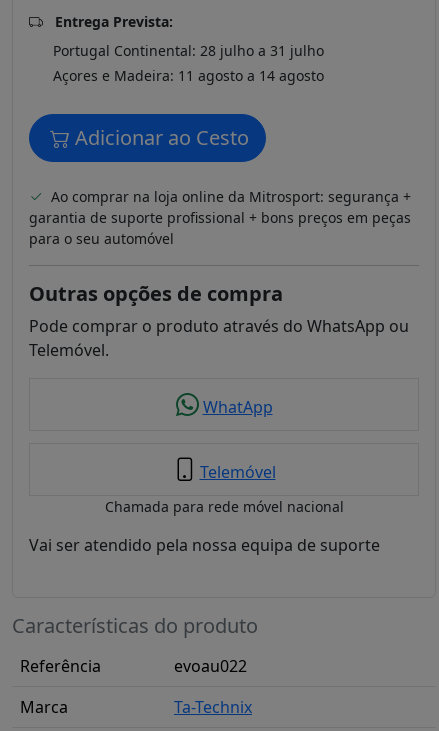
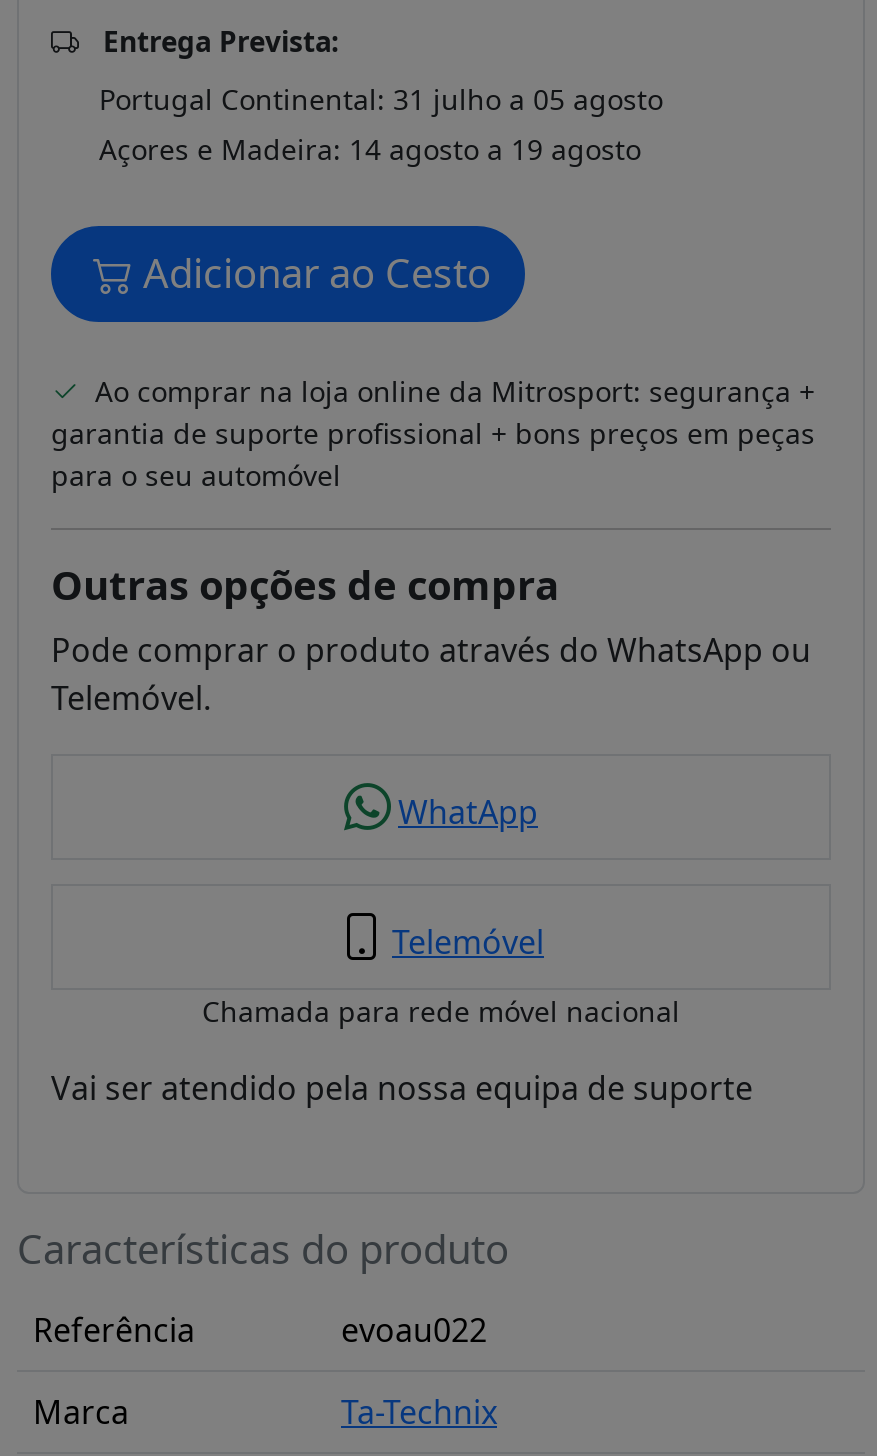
- Portugal Continental: 28 julho a 31 julho
+ Portugal Continental: 31 julho a 05 agosto

- Açores e Madeira: 11 agosto a 14 agosto
+ Açores e Madeira: 14 agosto a 19 agosto
